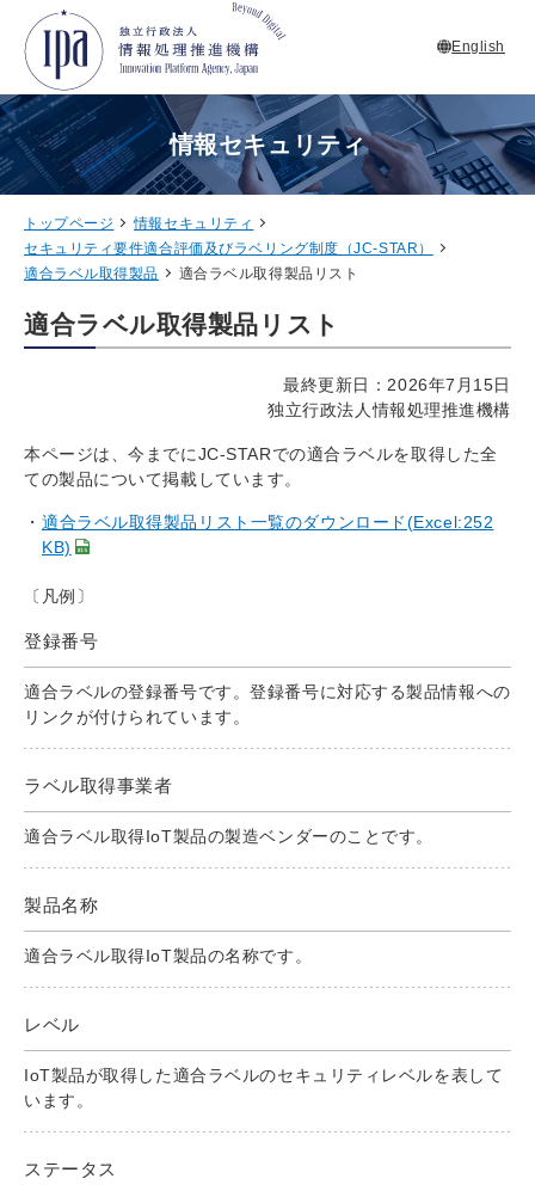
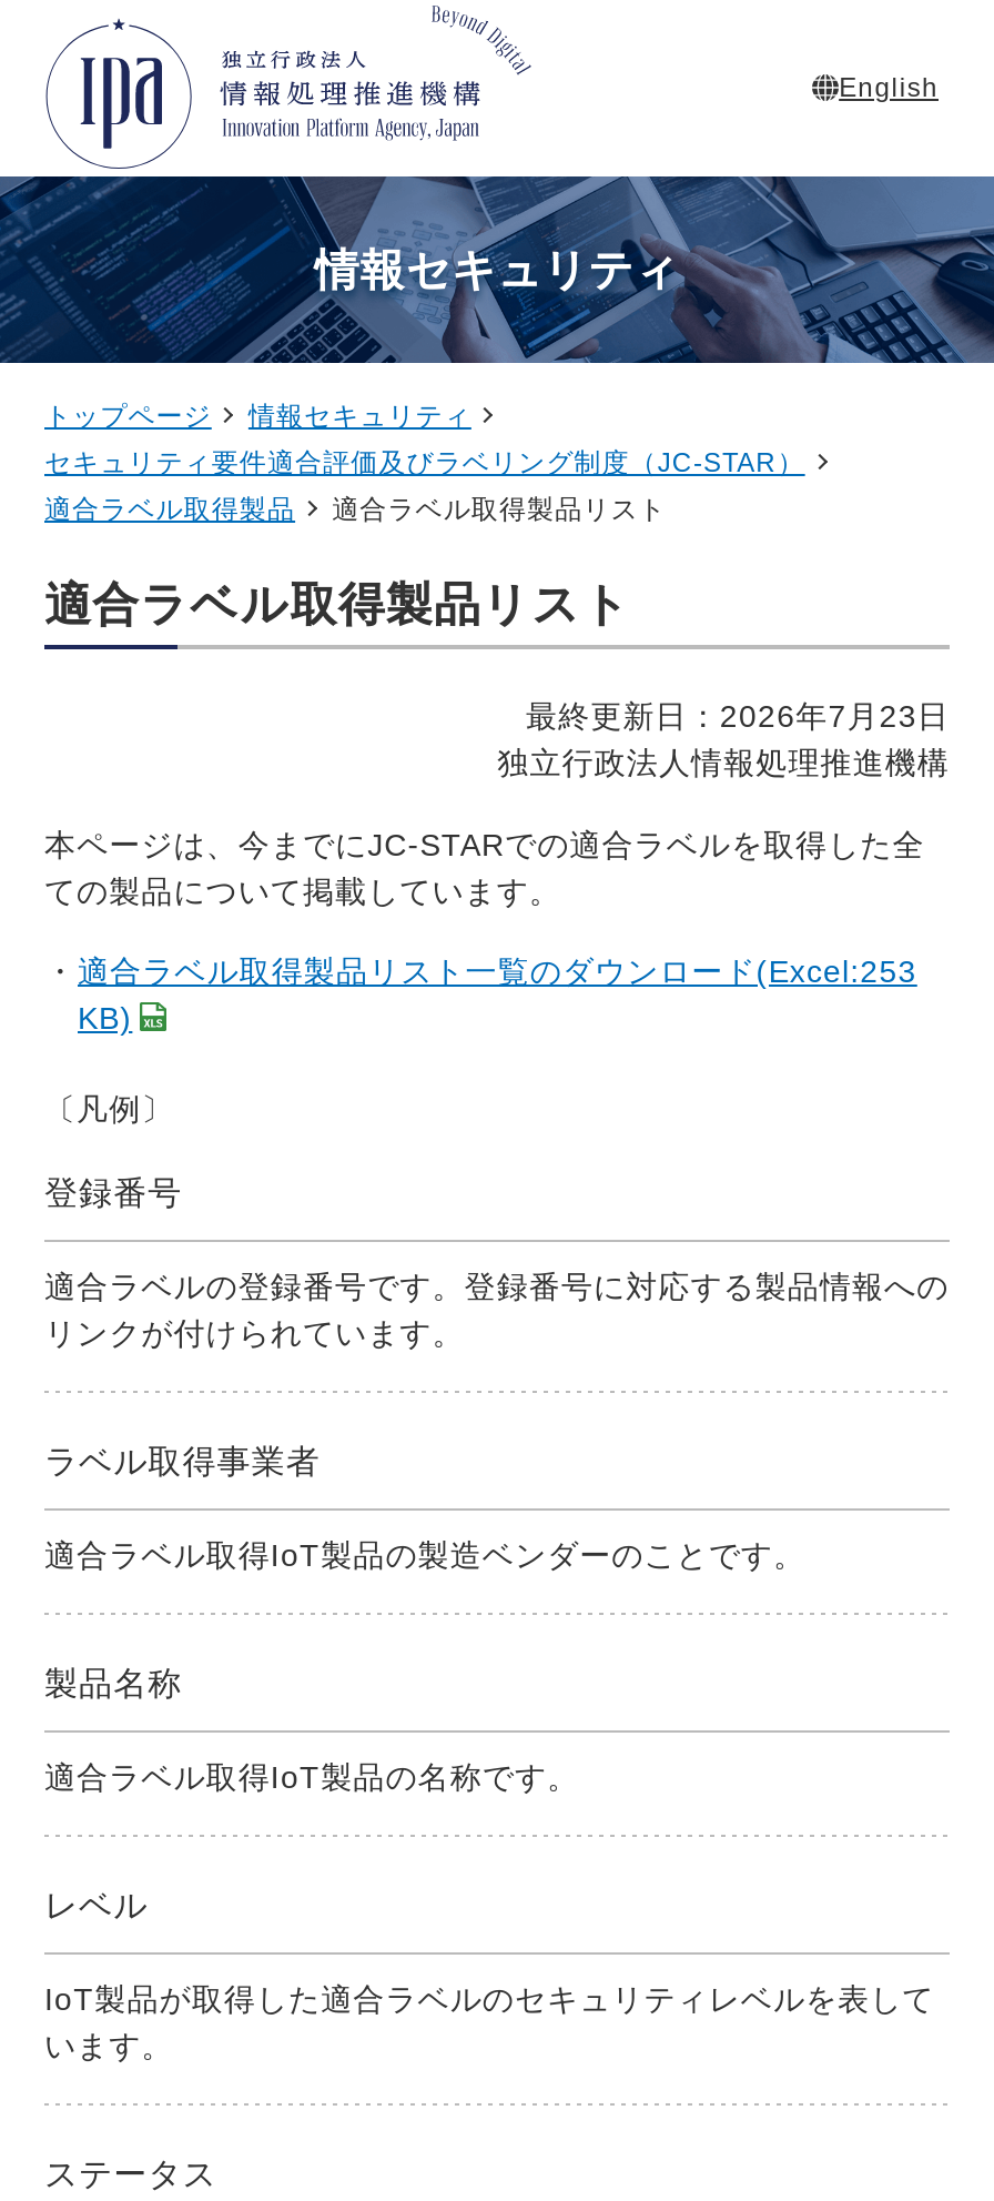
- 最終更新日：2026年7月15日
+ 最終更新日：2026年7月23日

- 適合ラベル取得製品リスト一覧のダウンロード(Excel:252
+ 適合ラベル取得製品リスト一覧のダウンロード(Excel:253
